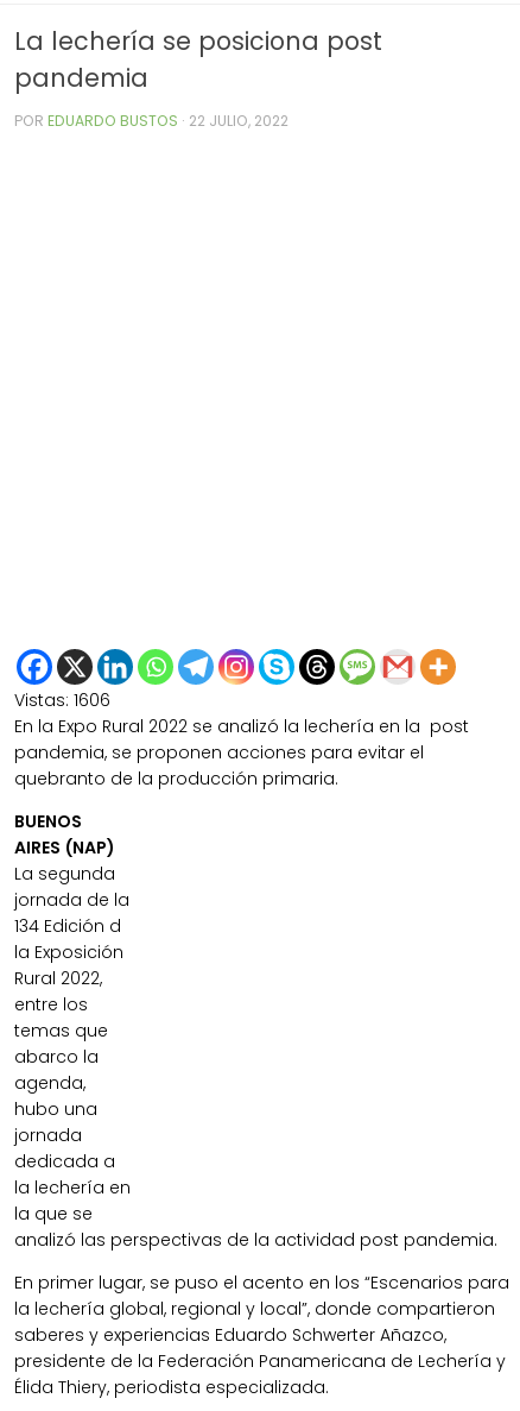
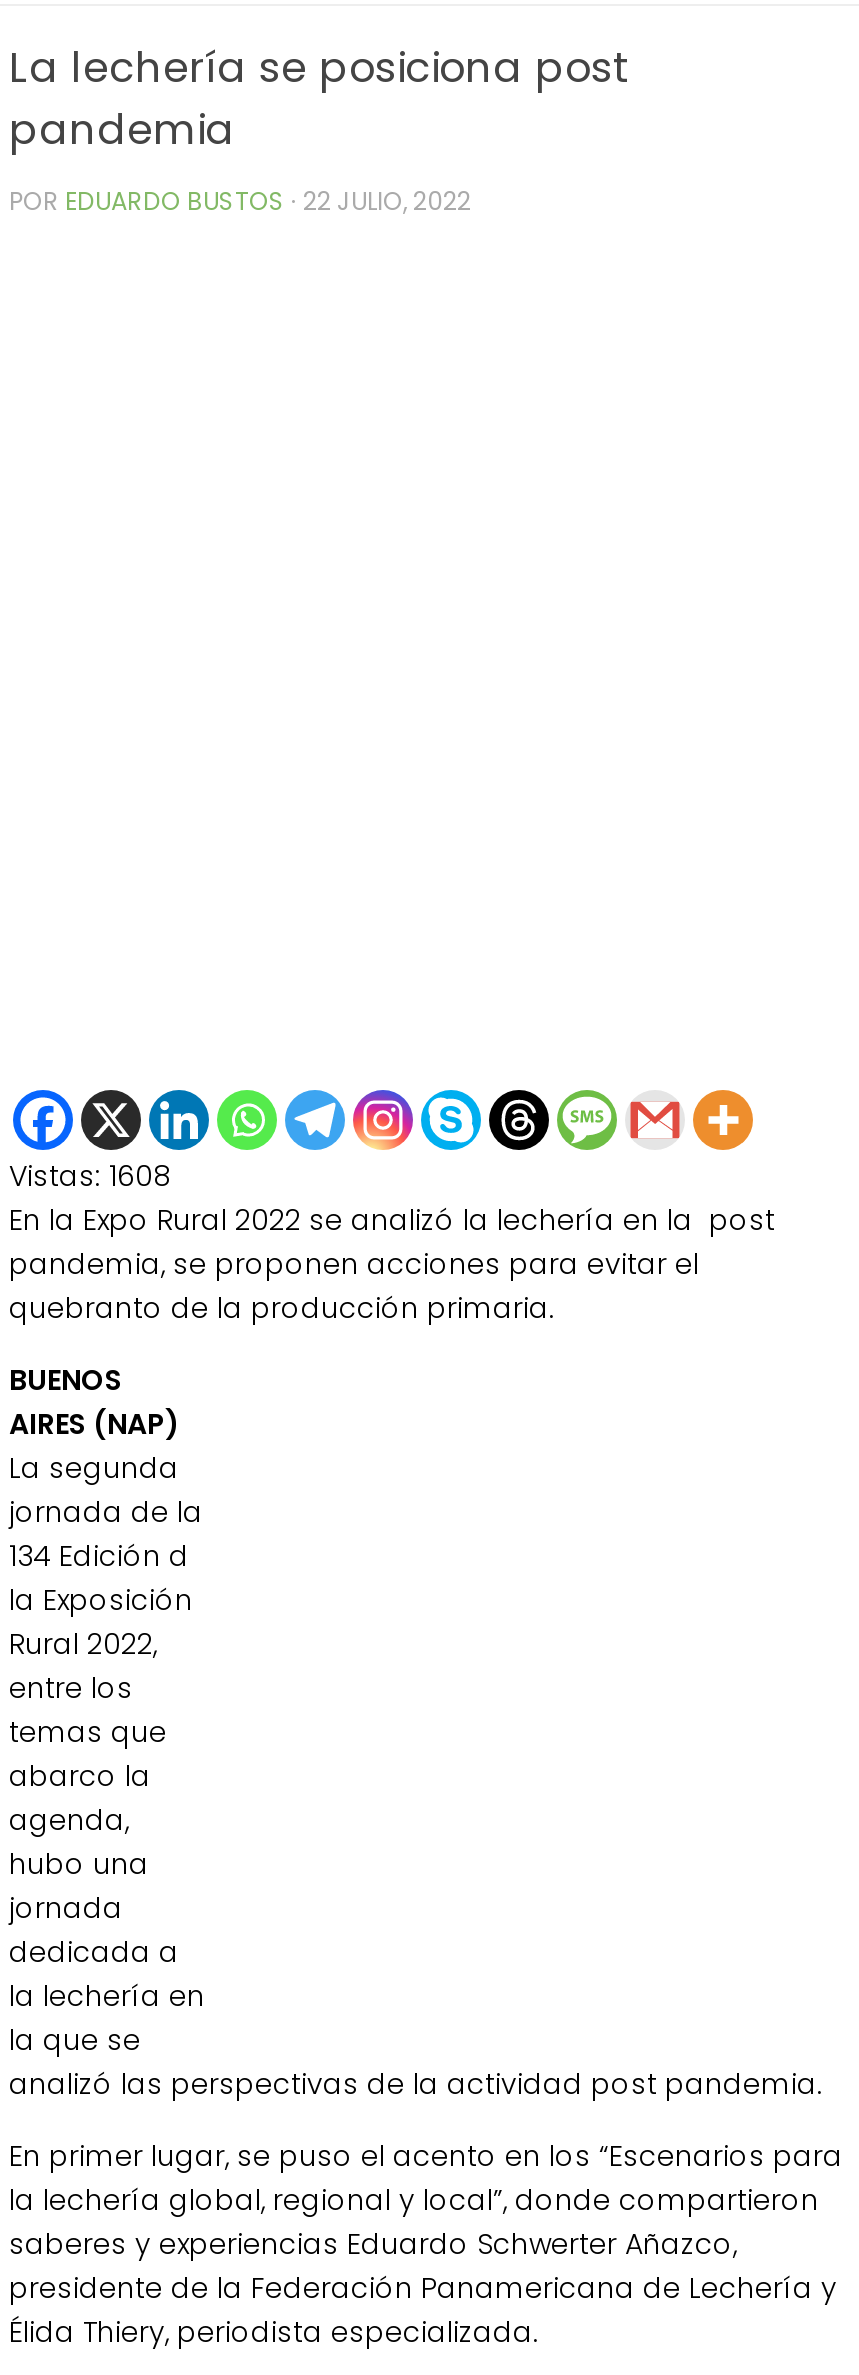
- Vistas: 1606
+ Vistas: 1608
